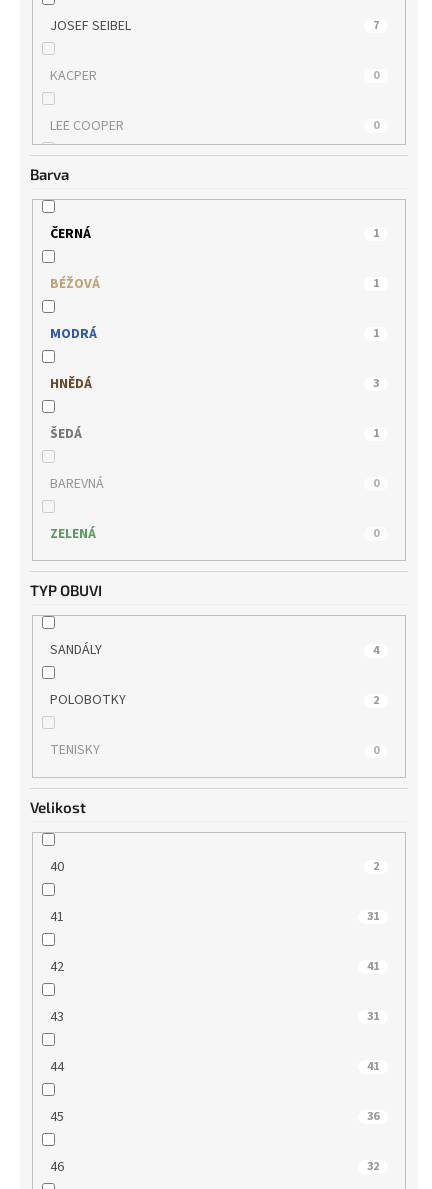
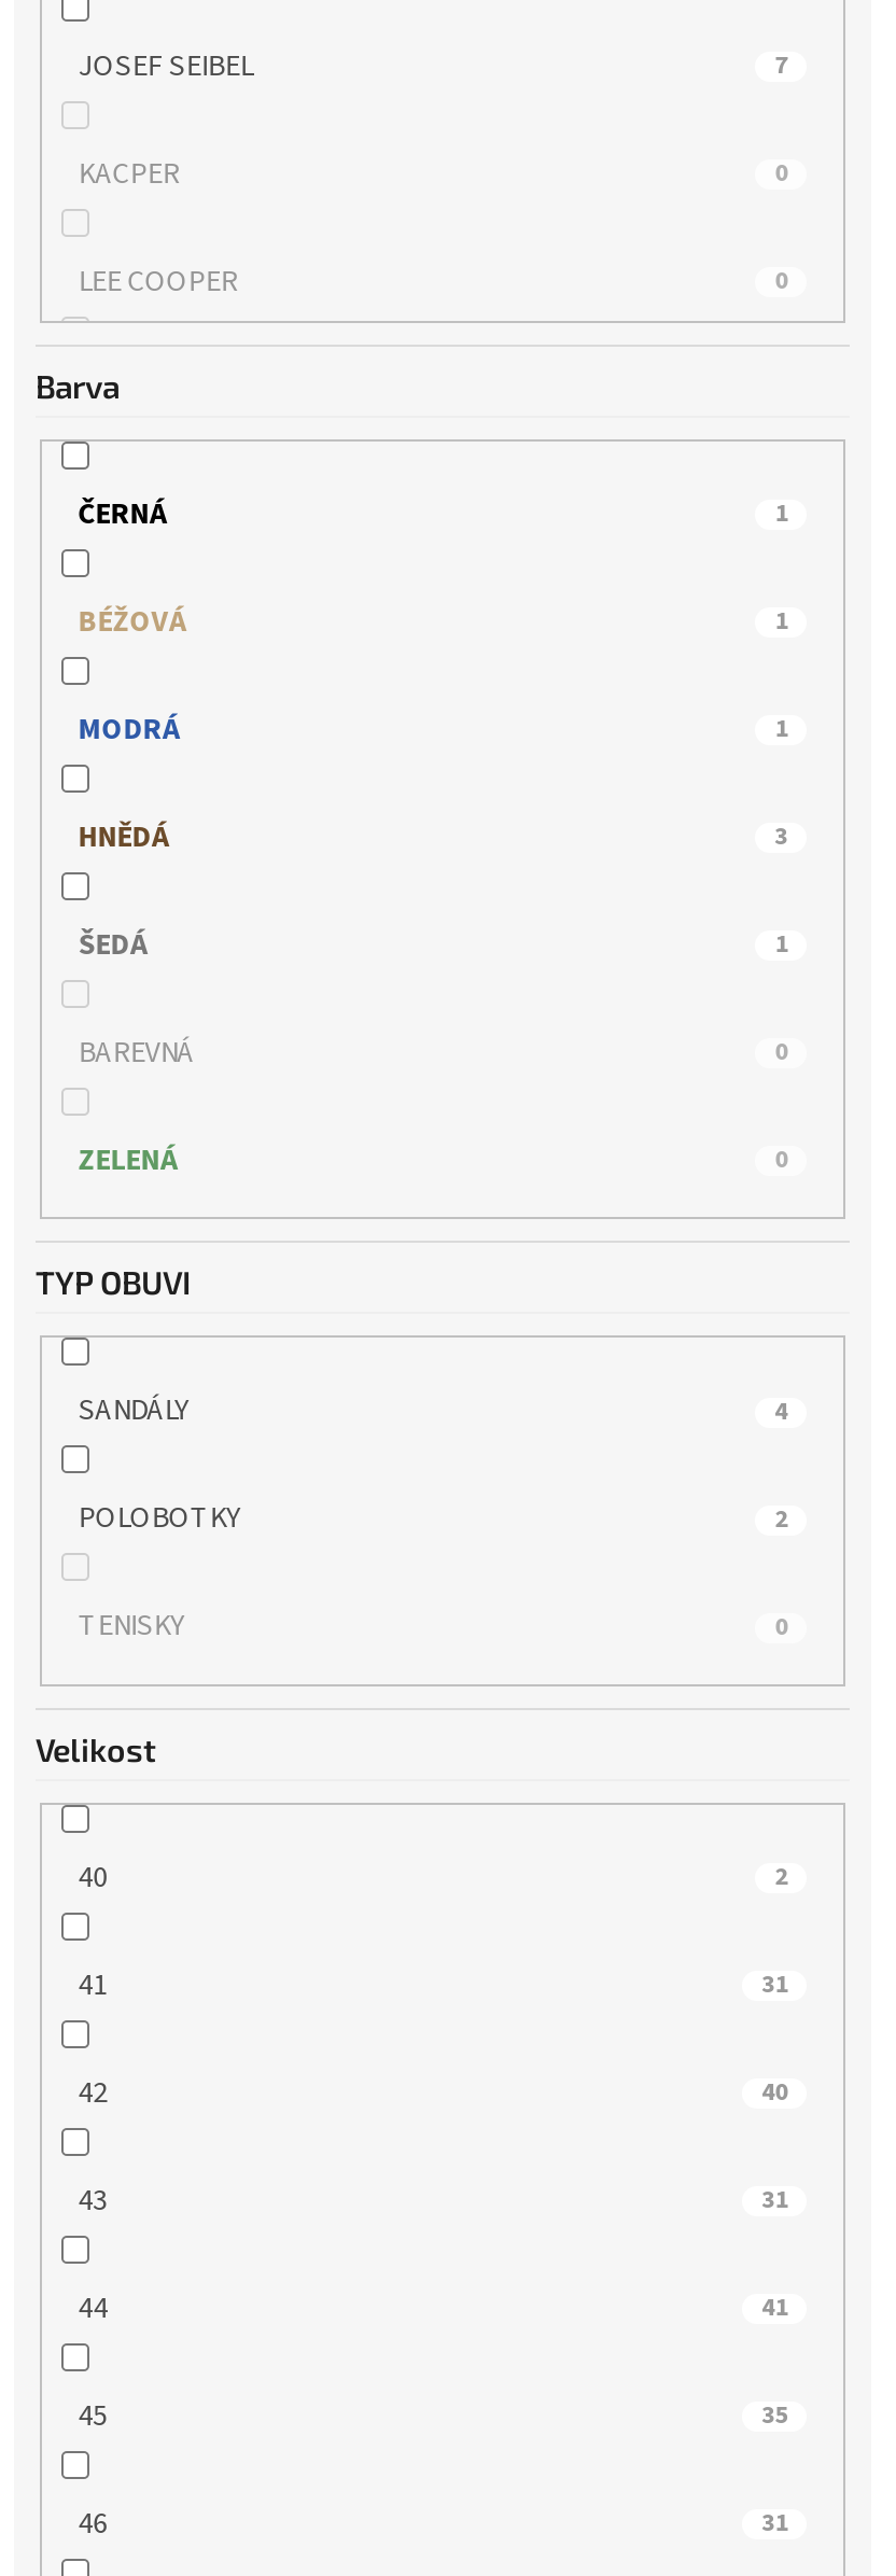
- 41
+ 40

- 36
+ 35

- 32
+ 31
